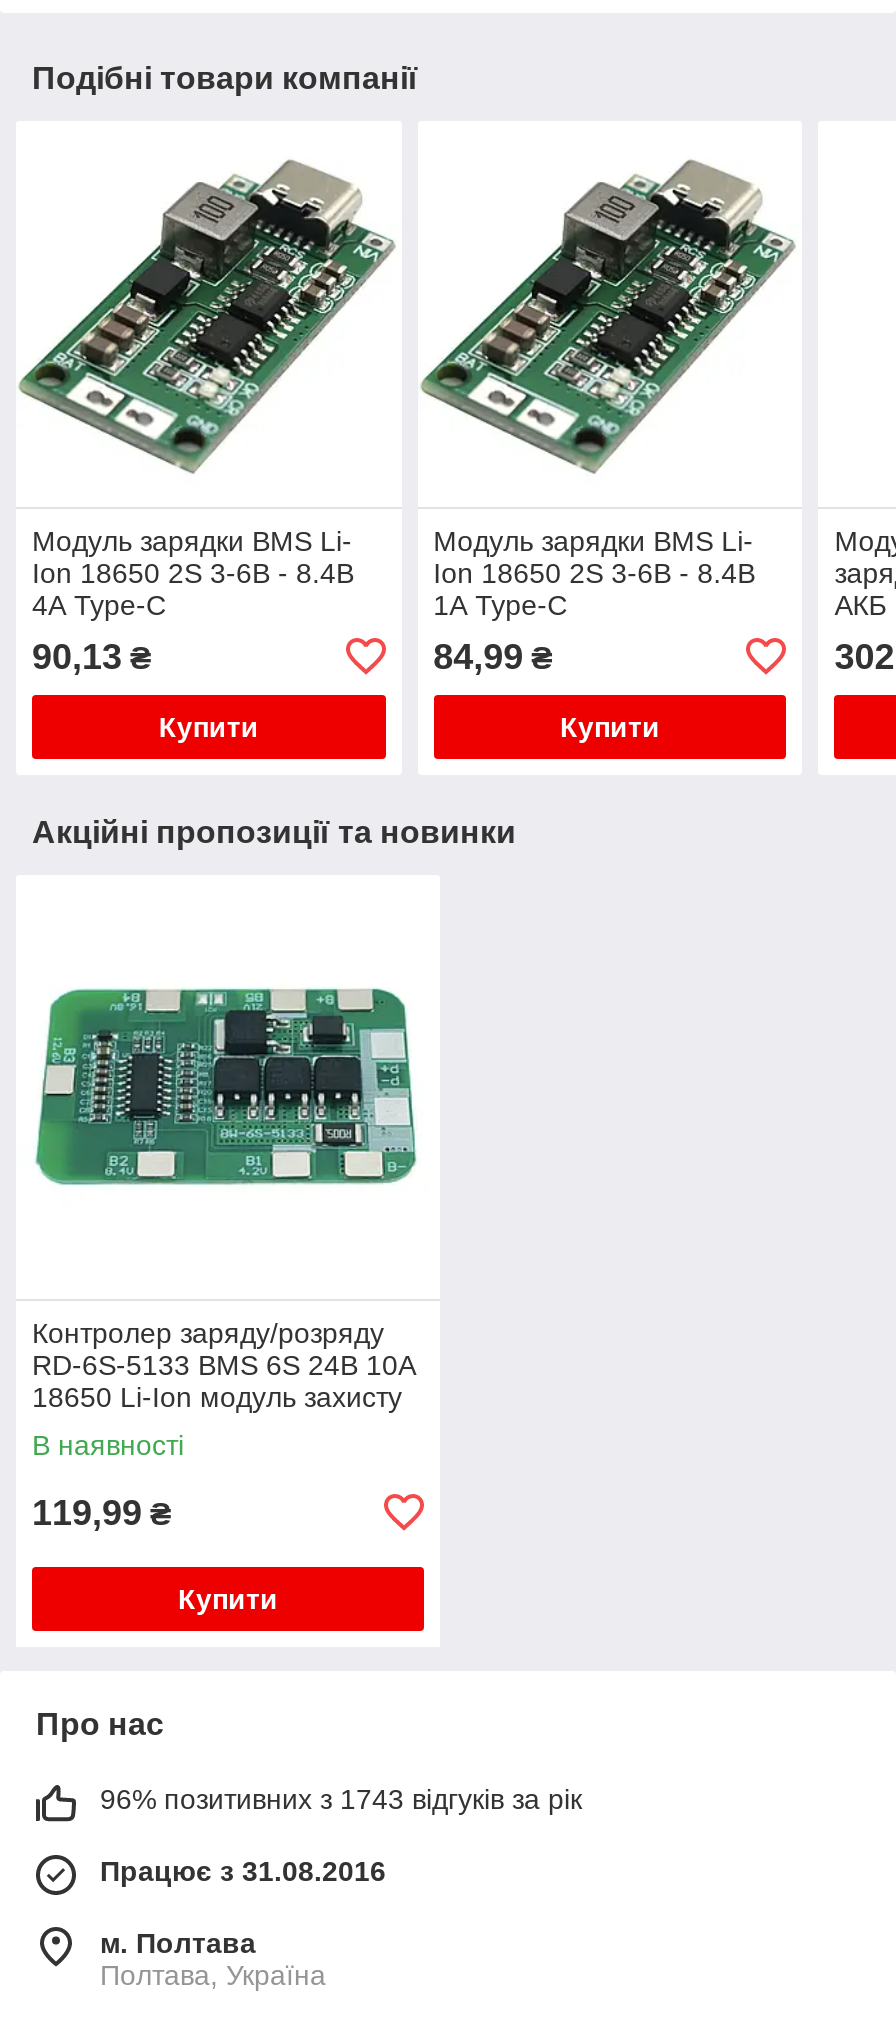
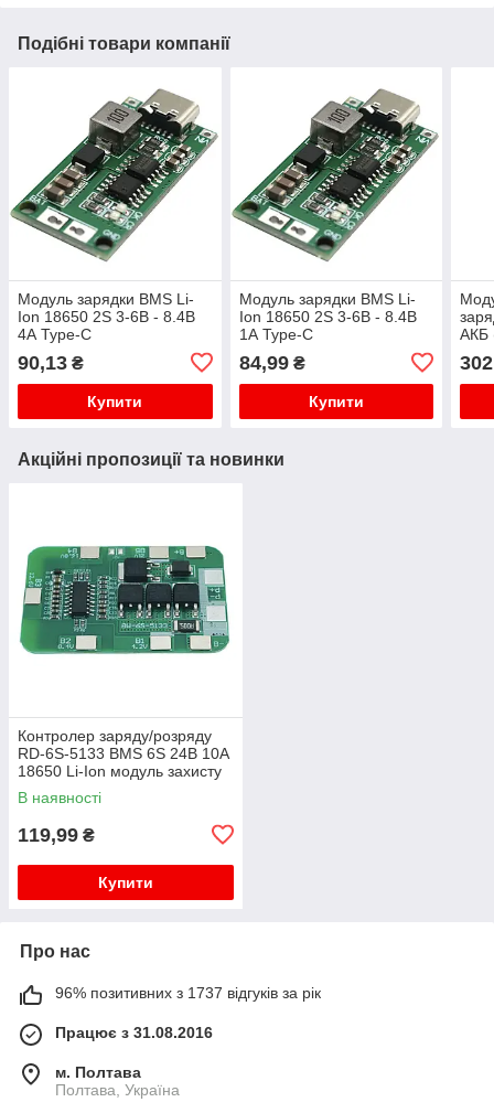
- 96% позитивних з 1743 відгуків за рік
+ 96% позитивних з 1737 відгуків за рік
